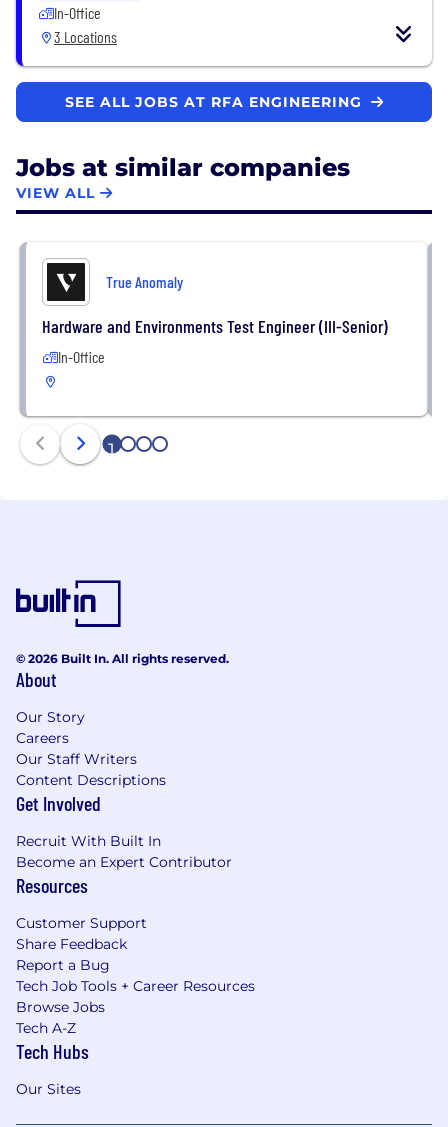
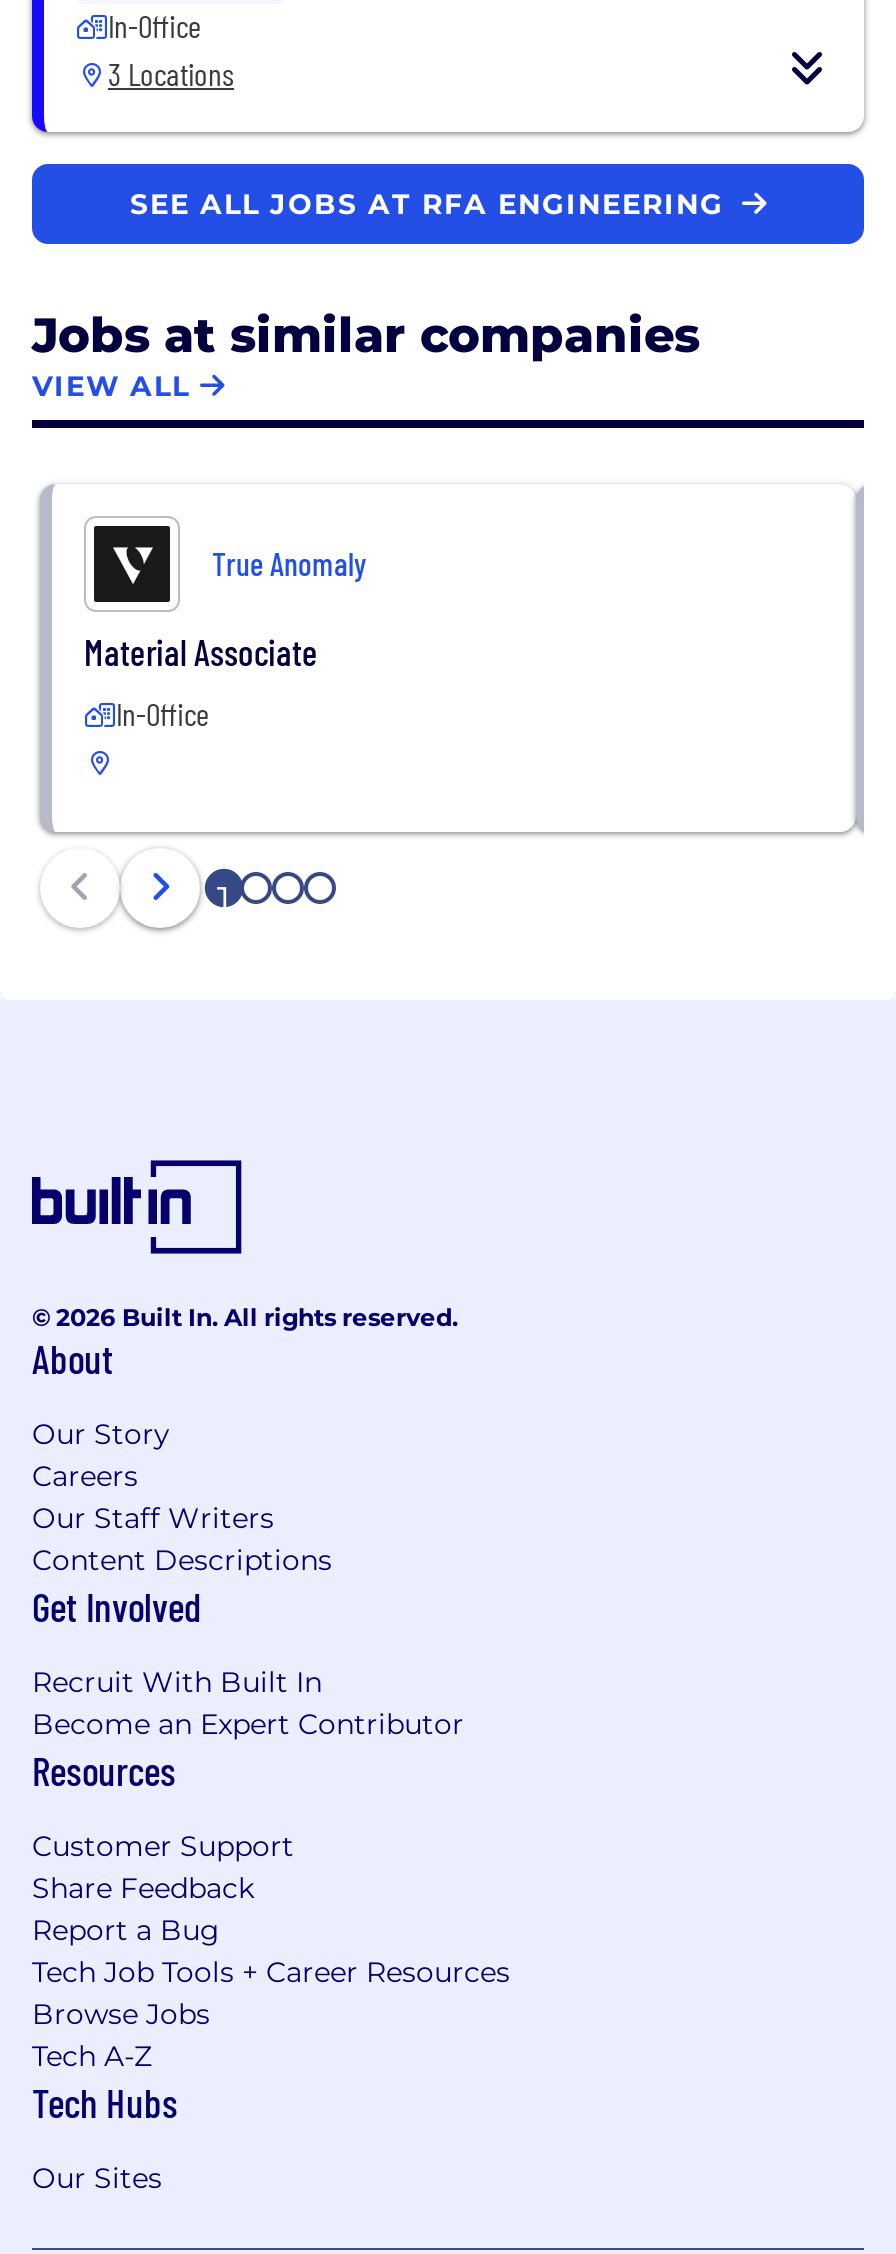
- Hardware and Environments Test Engineer (III-Senior)
+ Material Associate
